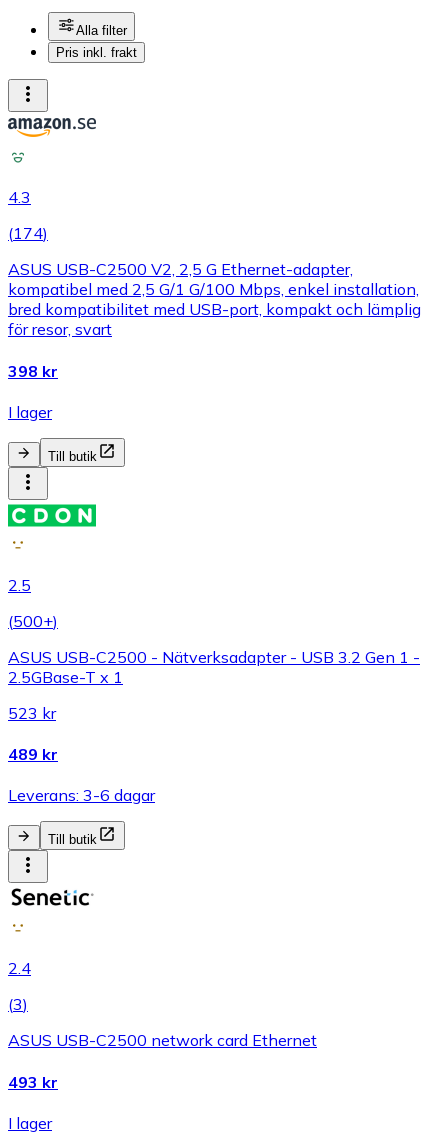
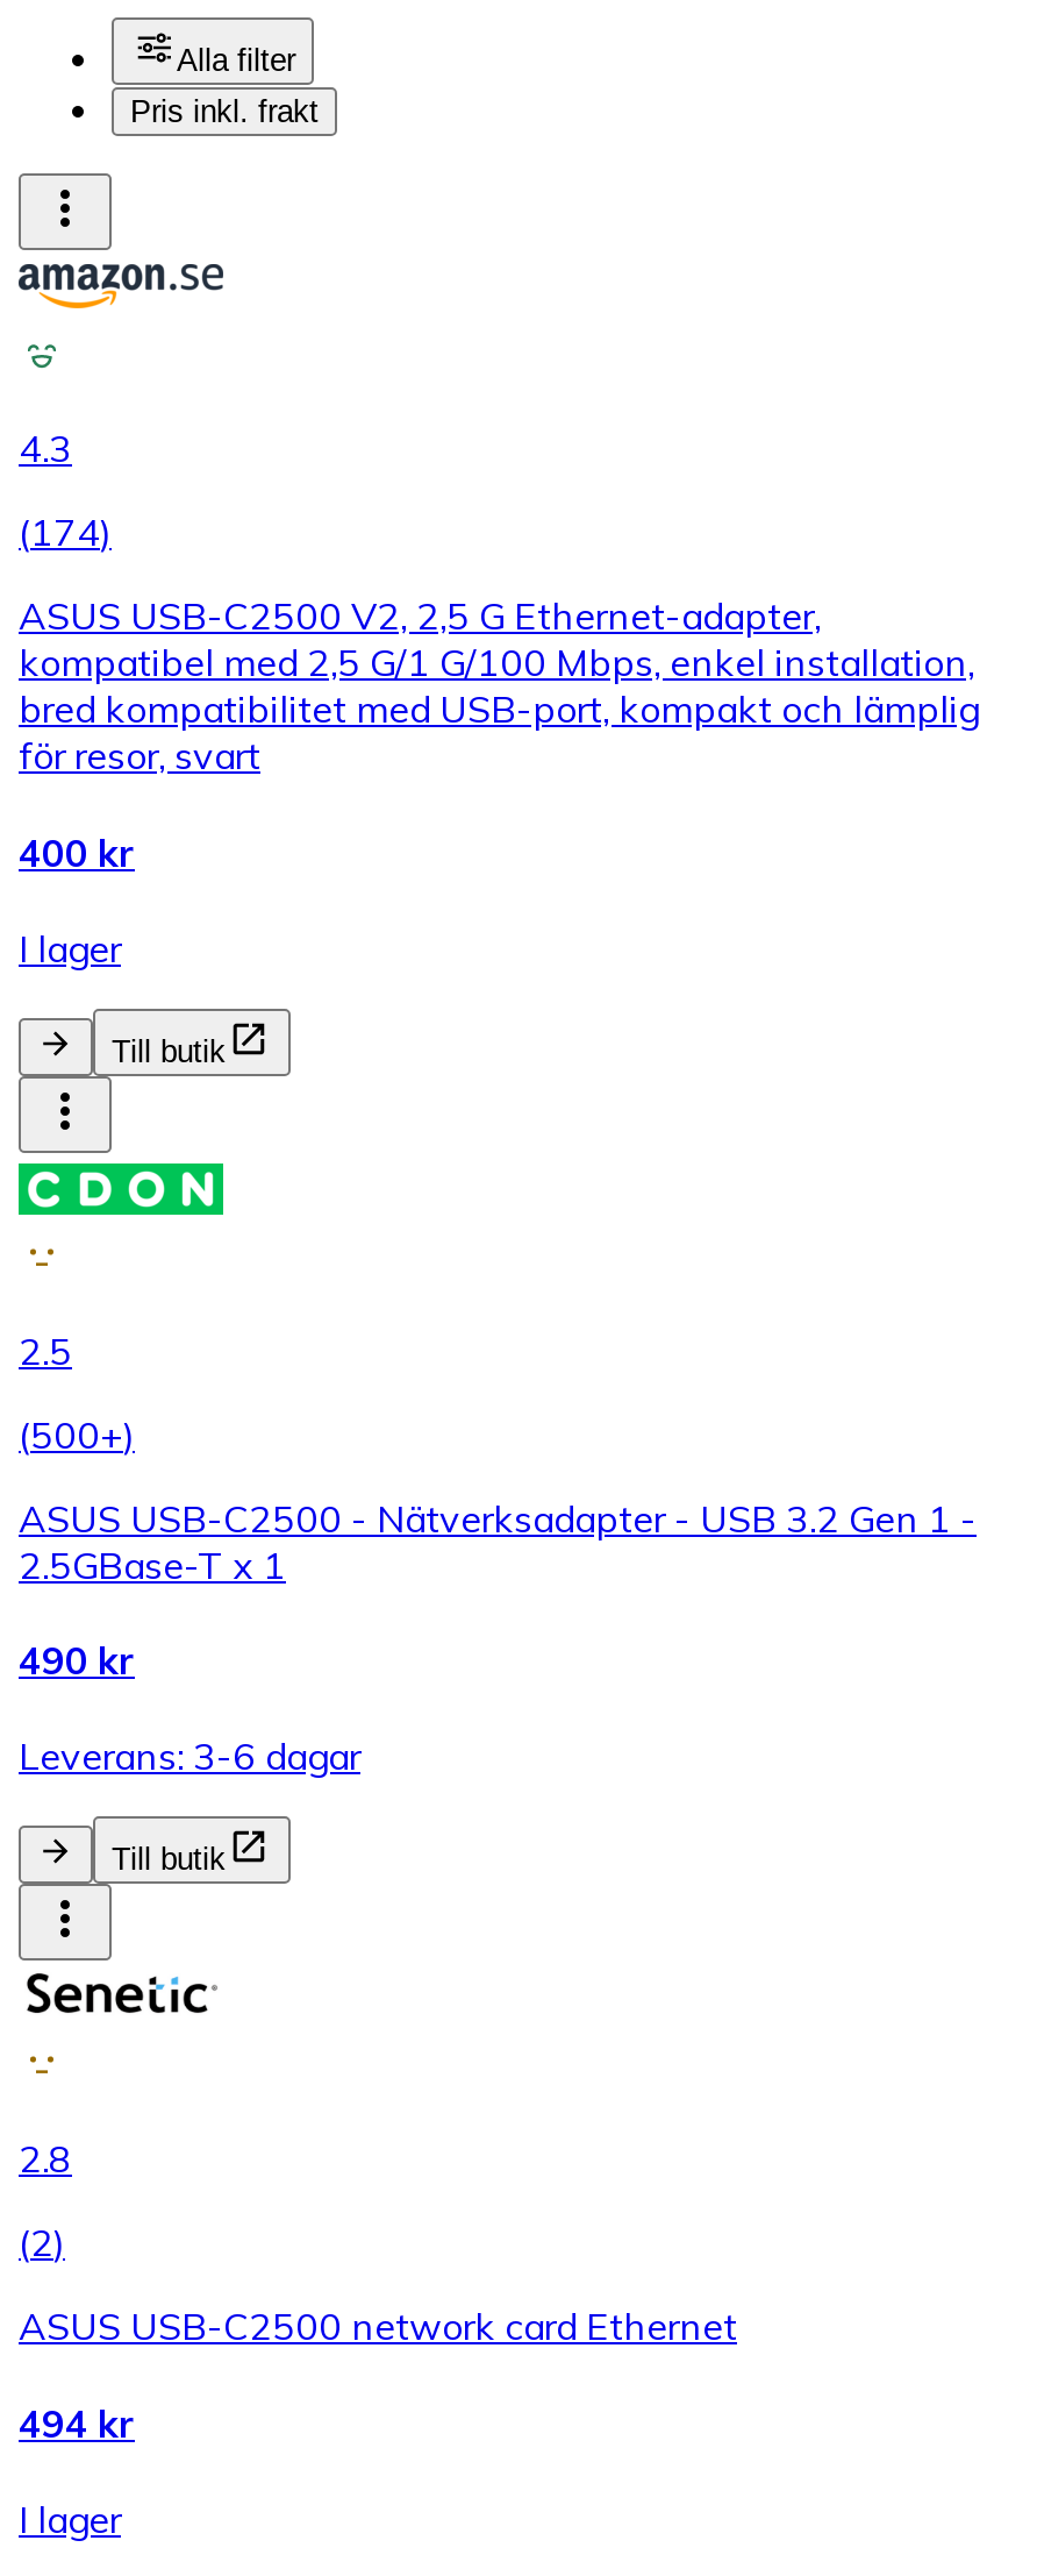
- 398 kr
+ 400 kr

- 523 kr
- 489 kr
+ 490 kr

- 2.4
+ 2.8

- (3)
+ (2)

- 493 kr
+ 494 kr
